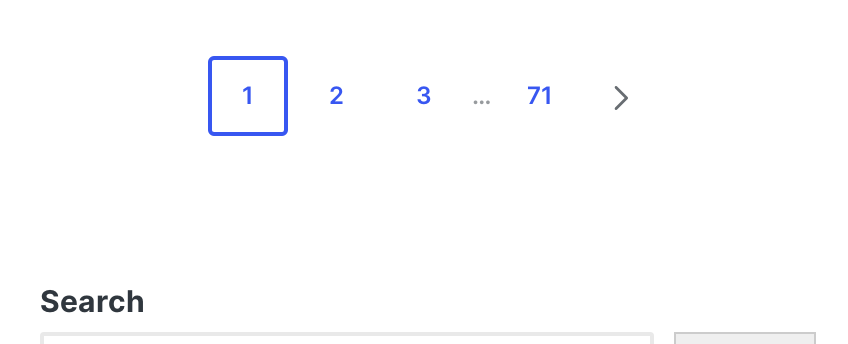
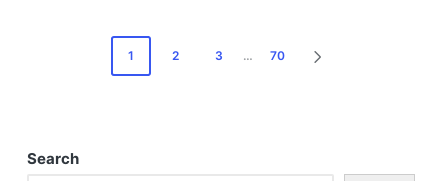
- 71
+ 70
